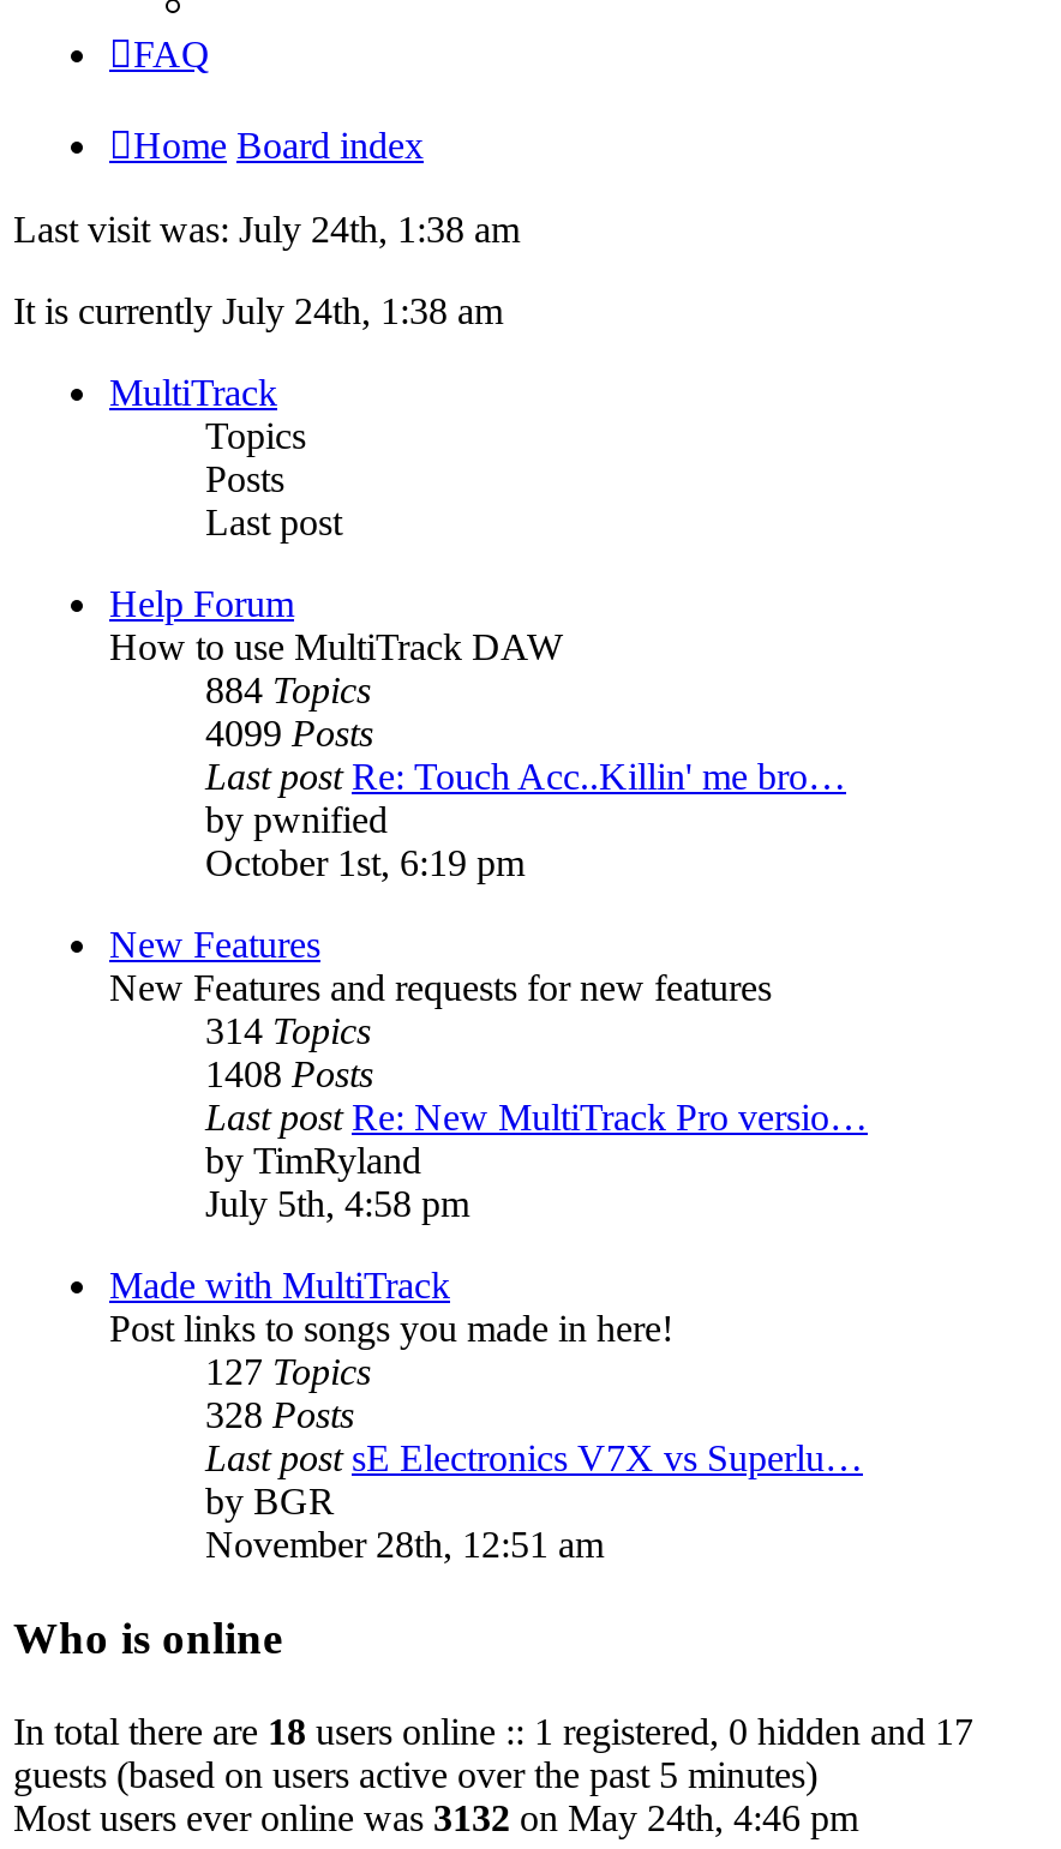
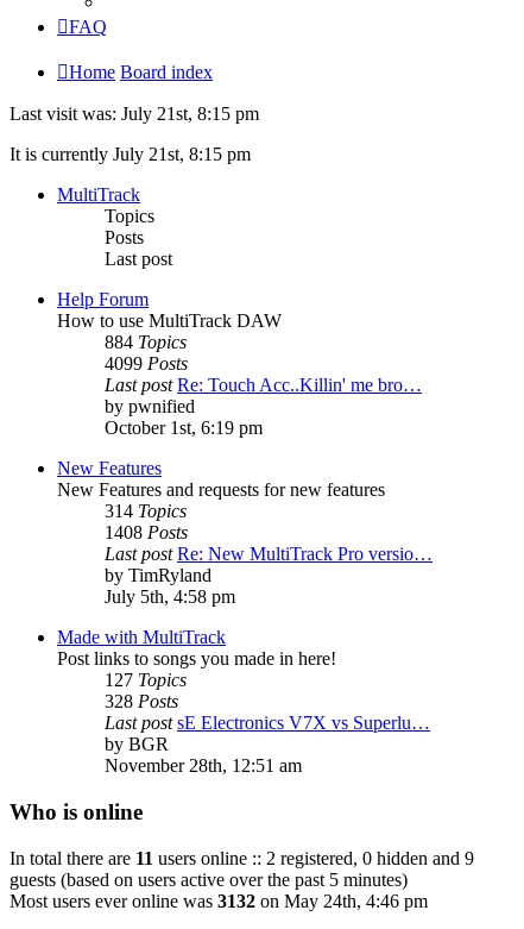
- Last visit was: July 24th, 1:38 am
+ Last visit was: July 21st, 8:15 pm

- It is currently July 24th, 1:38 am
+ It is currently July 21st, 8:15 pm

- In total there are 18 users online :: 1 registered, 0 hidden and 17
+ In total there are 11 users online :: 2 registered, 0 hidden and 9
